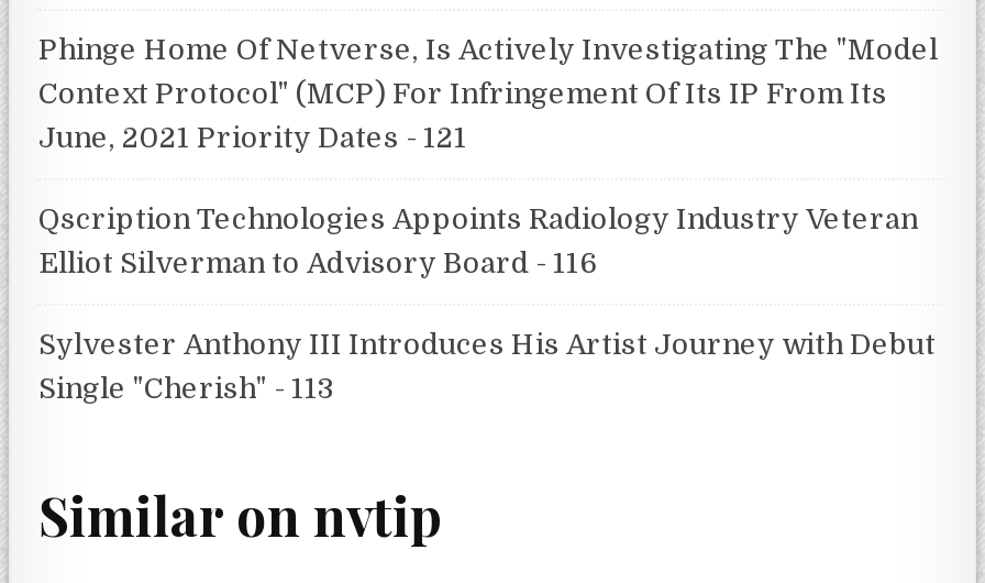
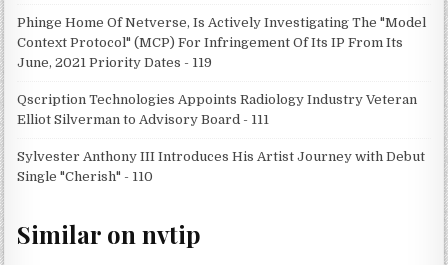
- June, 2021 Priority Dates - 121
+ June, 2021 Priority Dates - 119

- Elliot Silverman to Advisory Board - 116
+ Elliot Silverman to Advisory Board - 111

- Single "Cherish" - 113
+ Single "Cherish" - 110
